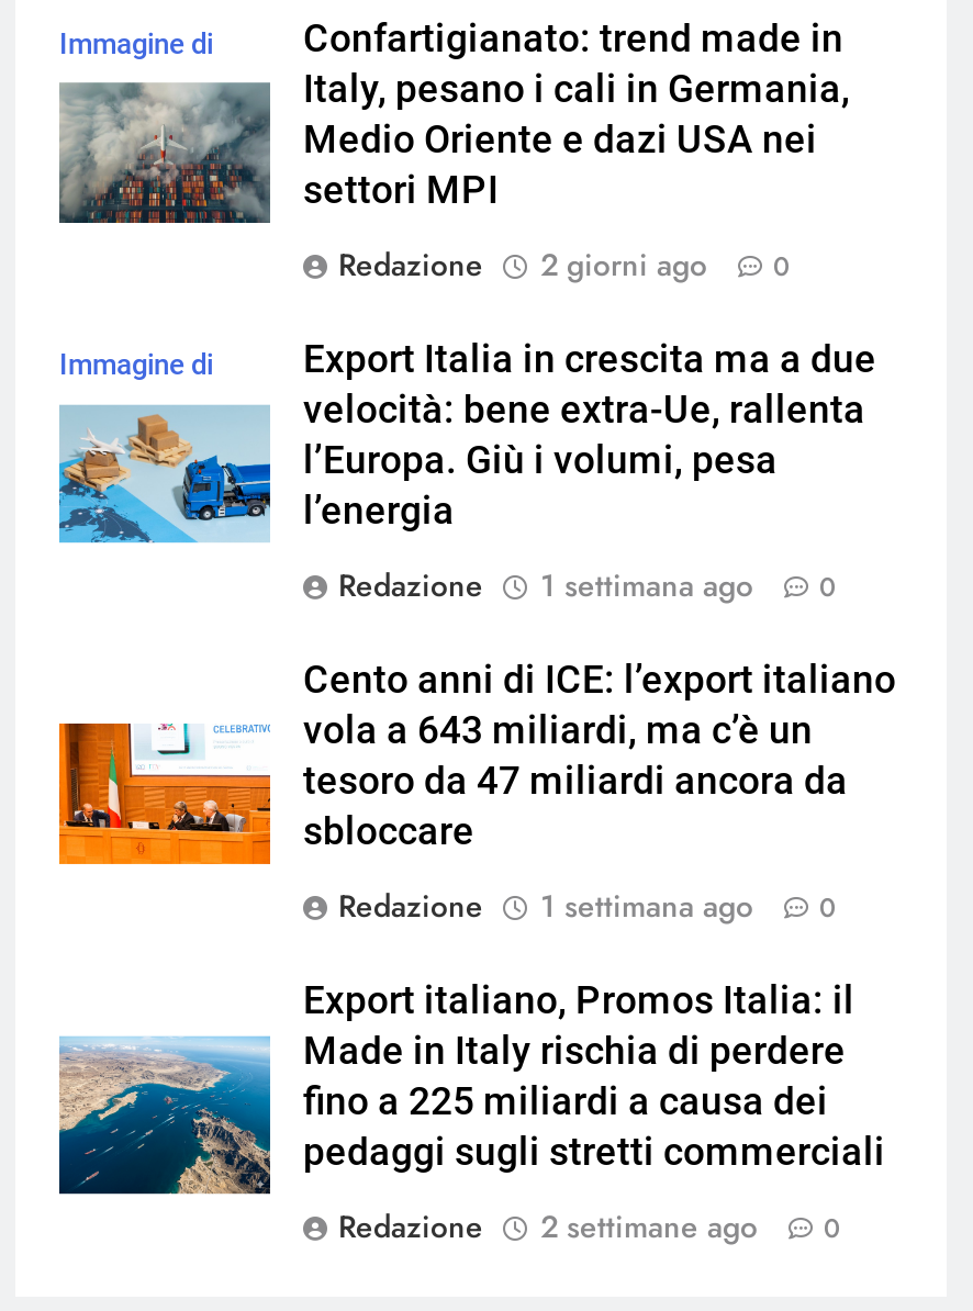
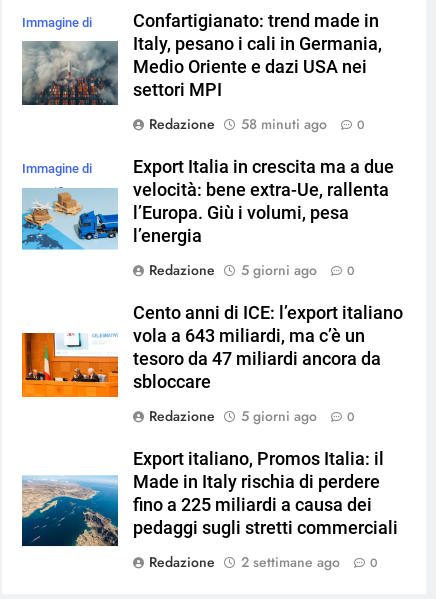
- Redazione 2 giorni ago 0
+ Redazione 58 minuti ago 0

- 1 settimana ago
+ 5 giorni ago

- 1 settimana ago
+ 5 giorni ago
